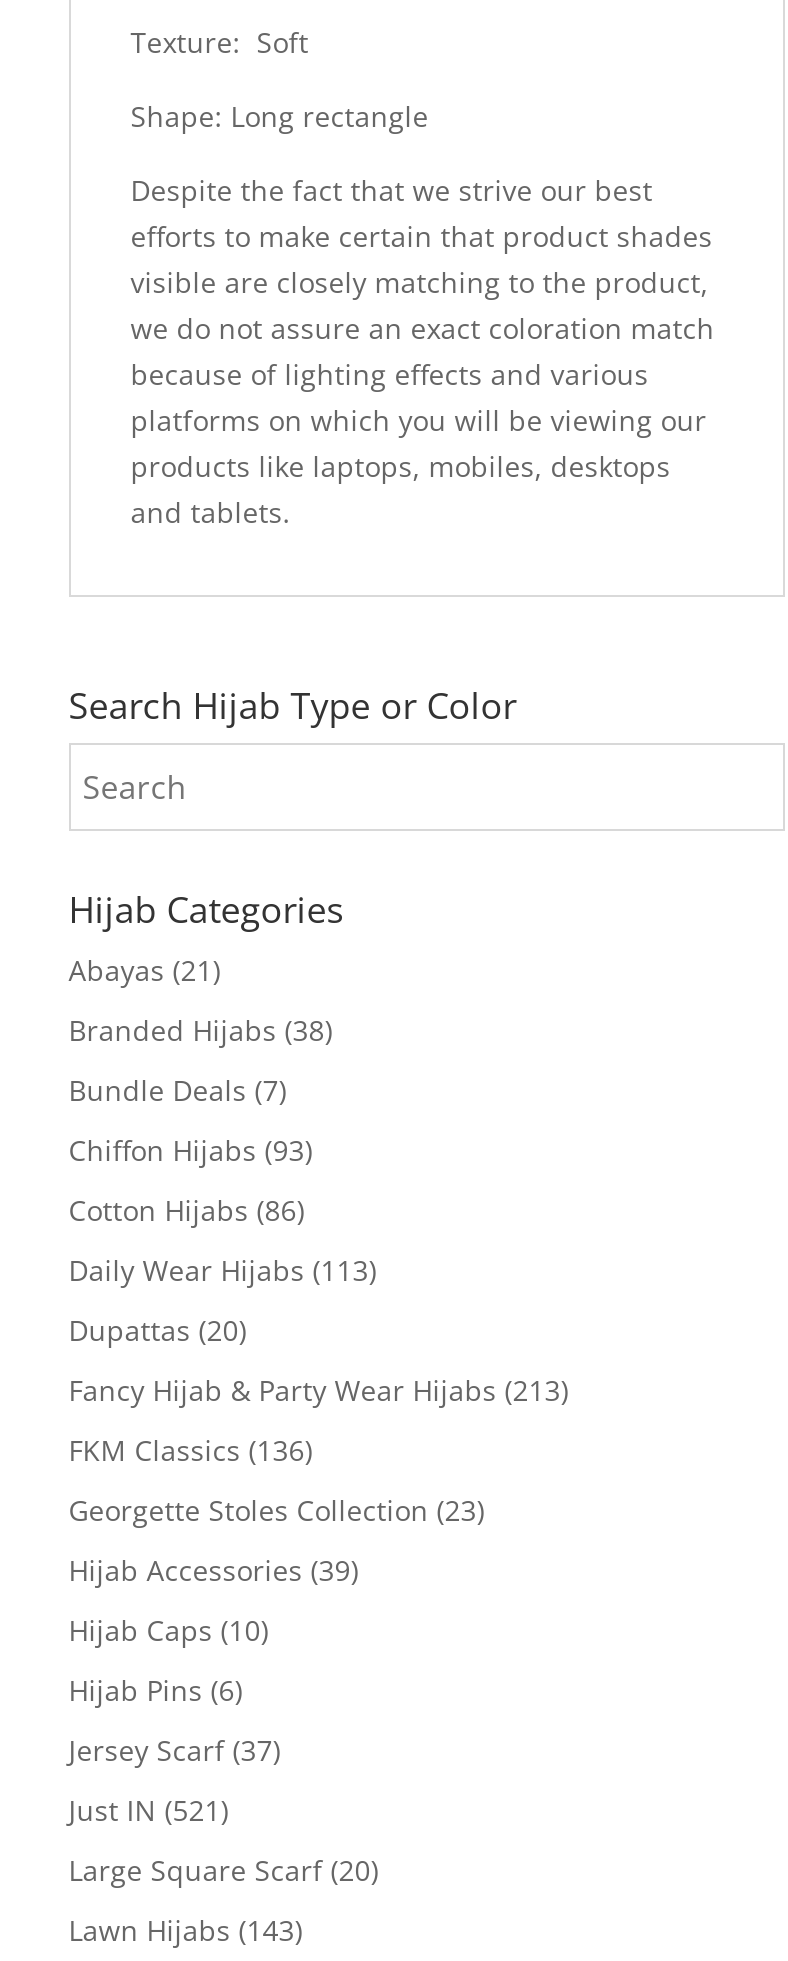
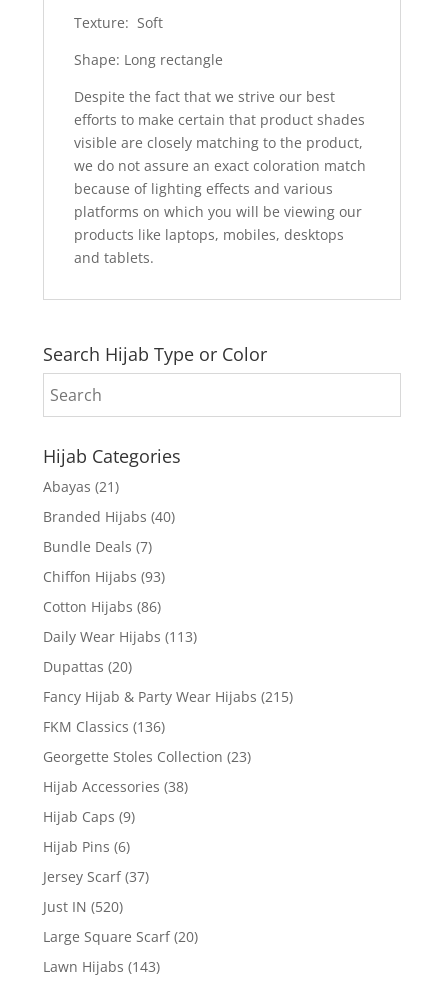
- Branded Hijabs (38)
+ Branded Hijabs (40)

- Fancy Hijab & Party Wear Hijabs (213)
+ Fancy Hijab & Party Wear Hijabs (215)

- Hijab Accessories (39)
+ Hijab Accessories (38)

- Hijab Caps (10)
+ Hijab Caps (9)

- Just IN (521)
+ Just IN (520)
